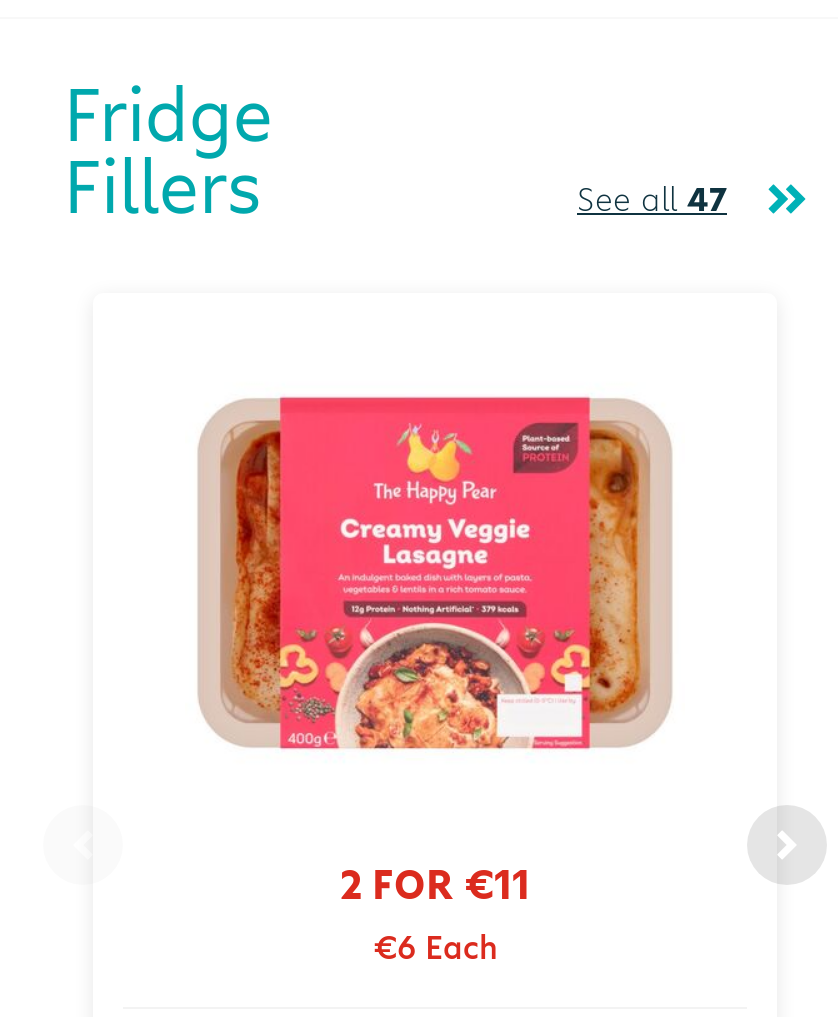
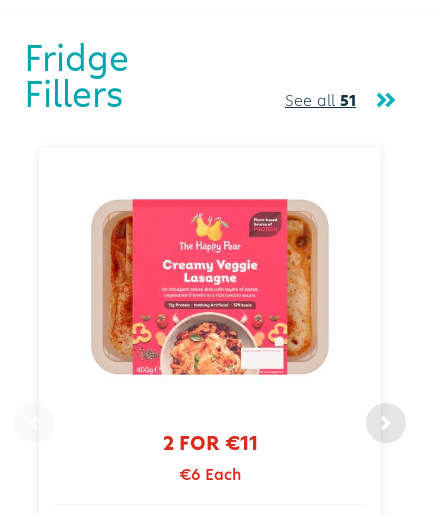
- See all 47
+ See all 51
